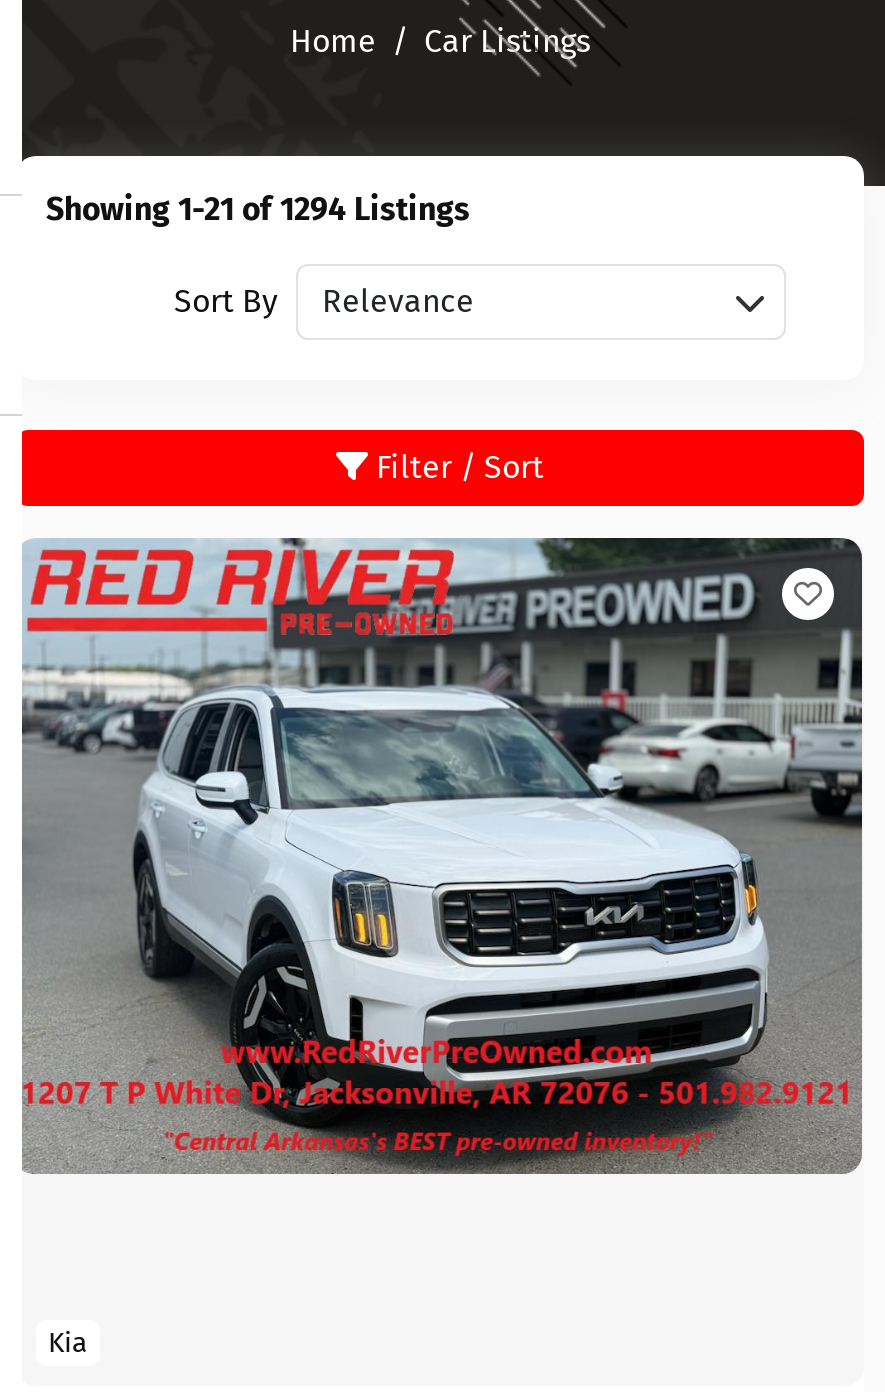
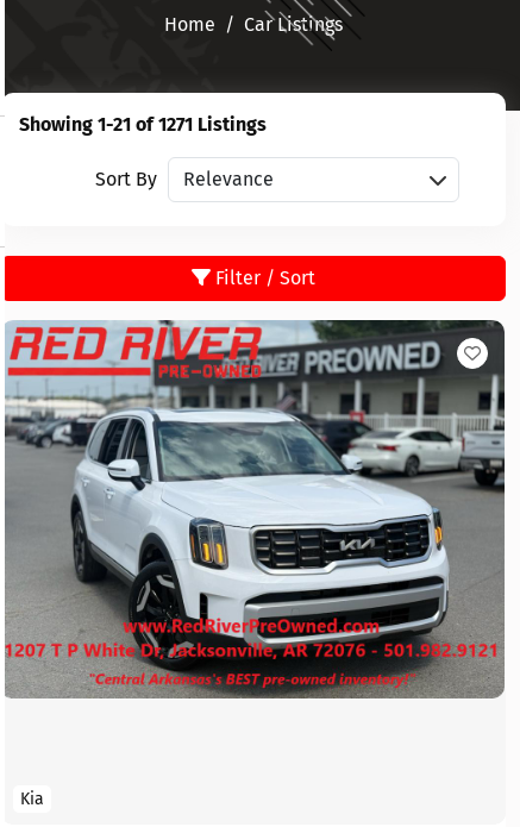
- Showing 1-21 of 1294 Listings
+ Showing 1-21 of 1271 Listings
